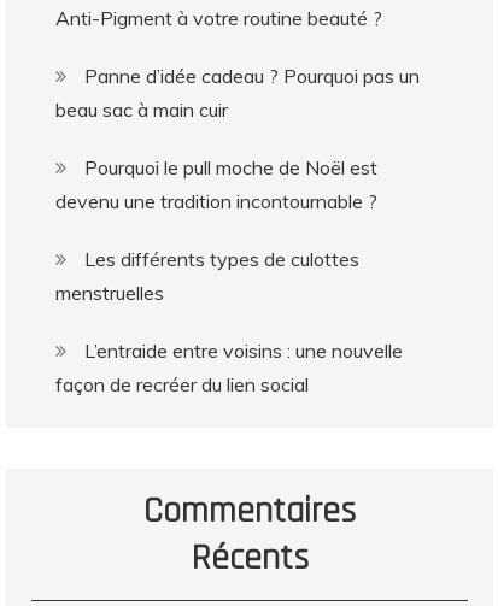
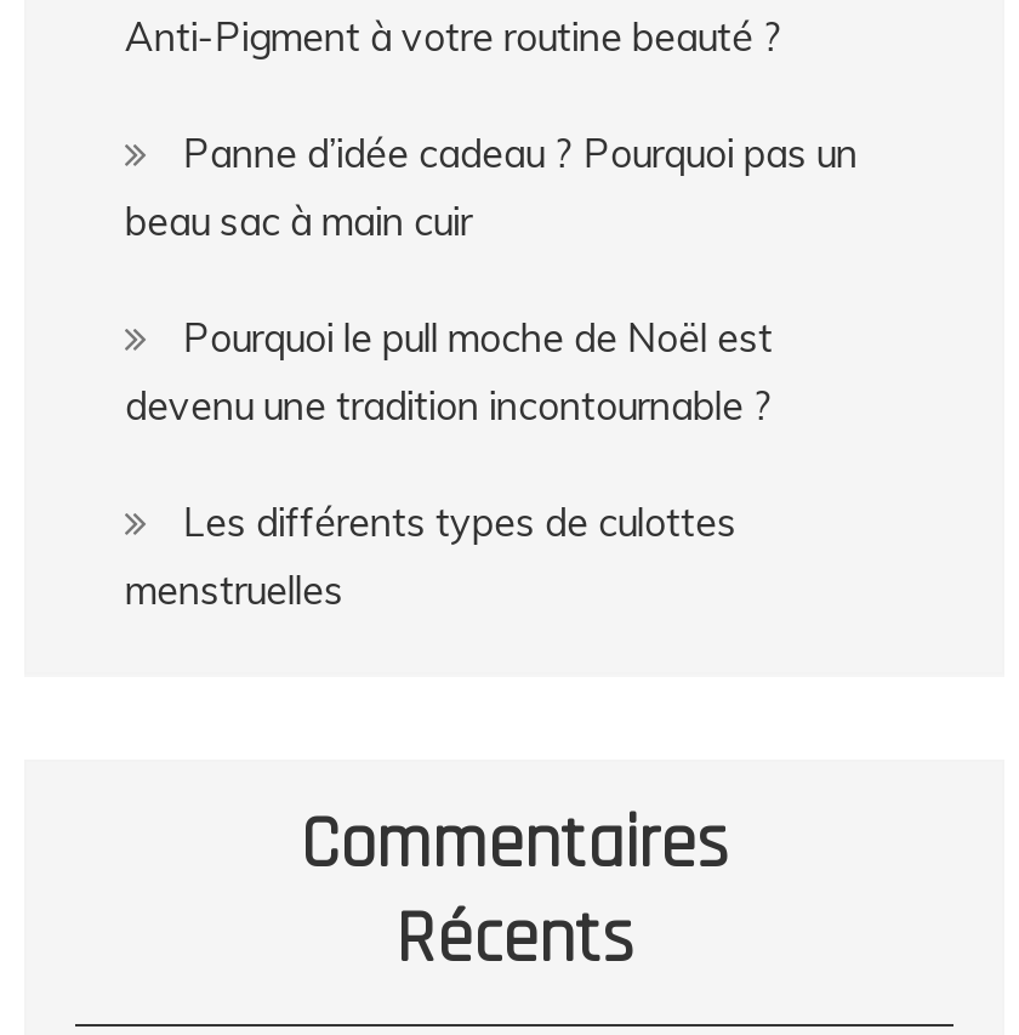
- L’entraide entre voisins : une nouvelle
- façon de recréer du lien social
